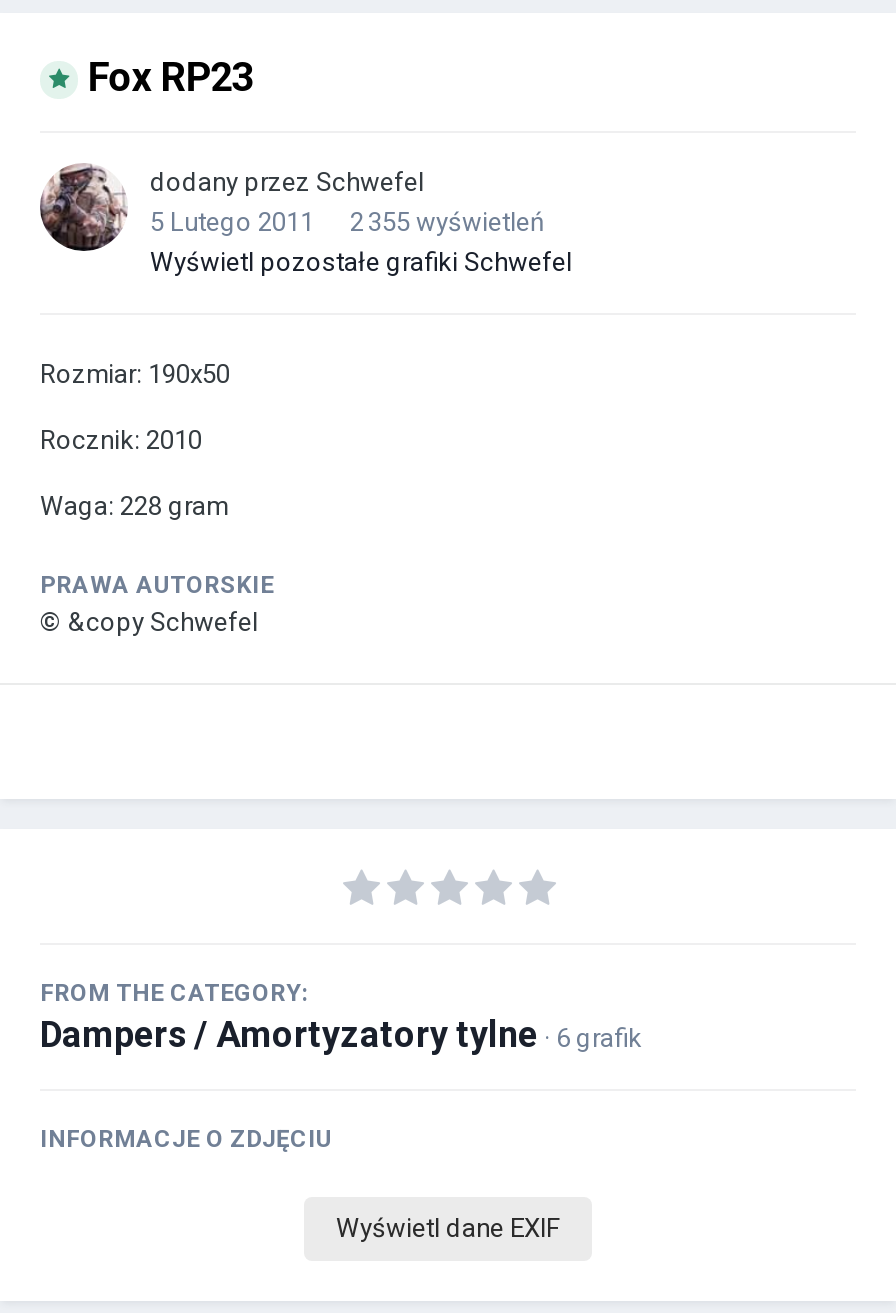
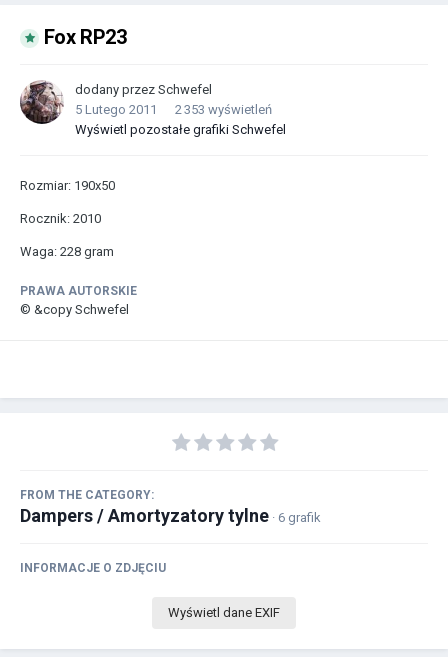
- 5 Lutego 2011 2 355 wyświetleń
+ 5 Lutego 2011 2 353 wyświetleń
